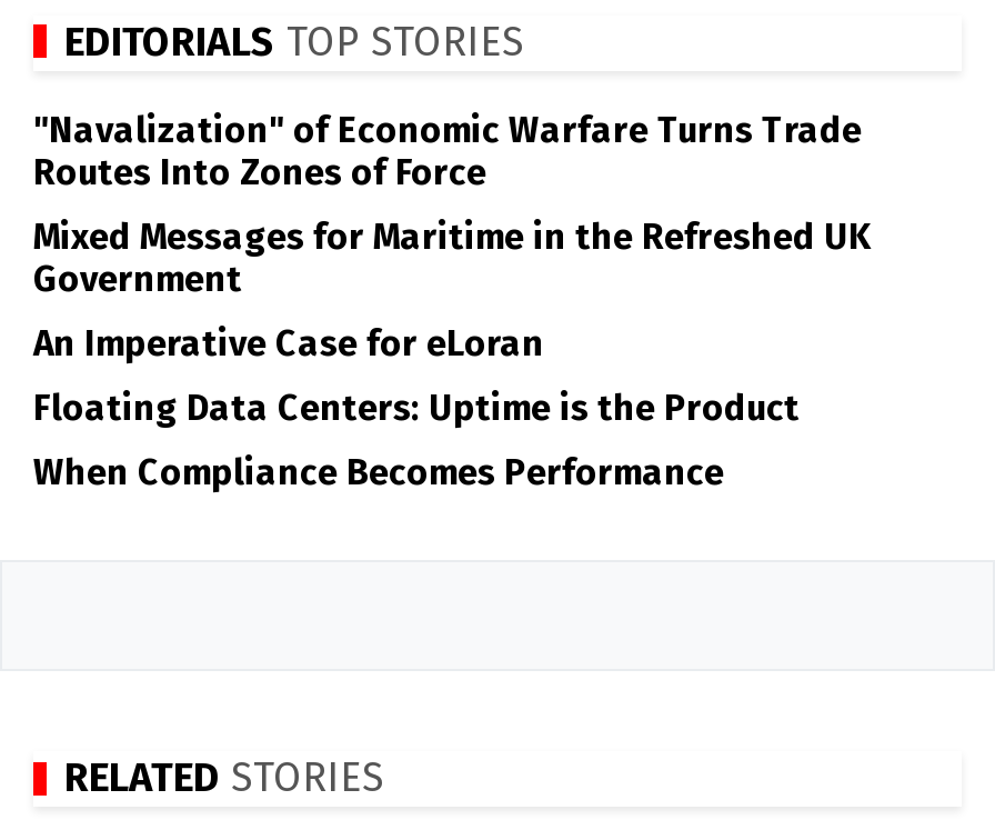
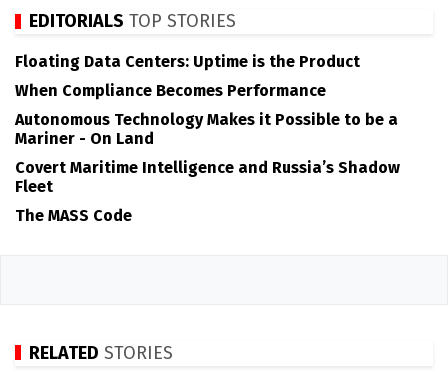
- "Navalization" of Economic Warfare Turns Trade
- Routes Into Zones of Force
- Mixed Messages for Maritime in the Refreshed UK
- Government
- An Imperative Case for eLoran

moved up: Floating Data Centers: Uptime is the Product | When Compliance Becomes Performance

+ Autonomous Technology Makes it Possible to be a
+ Mariner - On Land
+ Covert Maritime Intelligence and Russia’s Shadow
+ Fleet
+ The MASS Code
